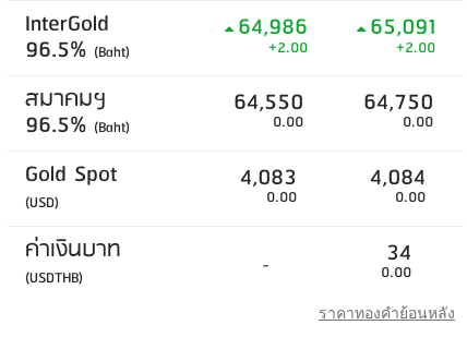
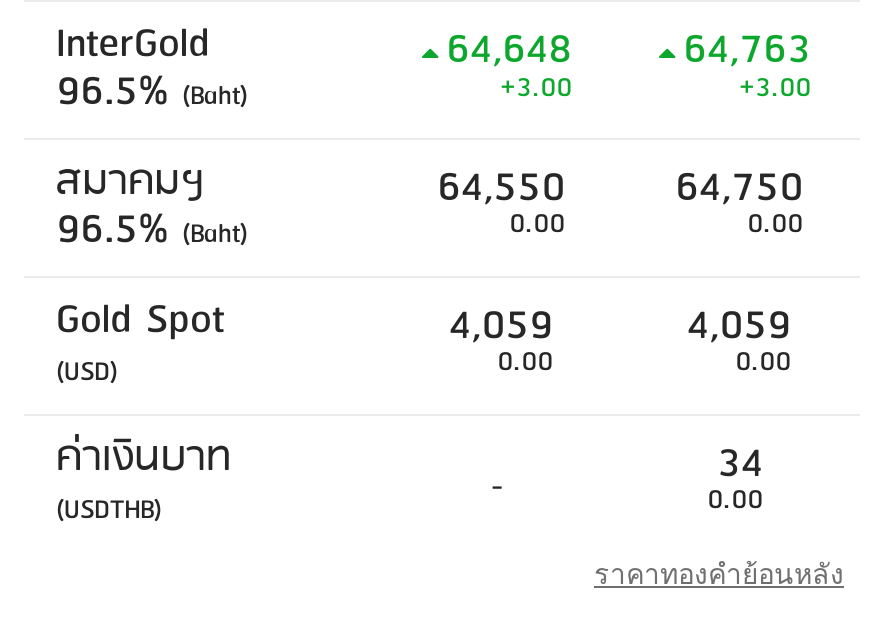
- 64,986
+ 64,648

- 65,091
+ 64,763

- +2.00
+ +3.00

- +2.00
+ +3.00

- 4,083
+ 4,059

- 4,084
+ 4,059
